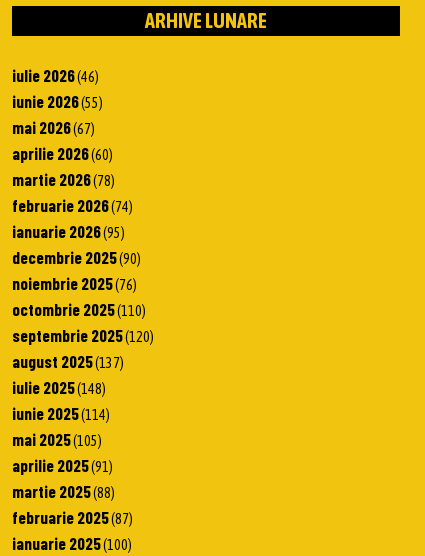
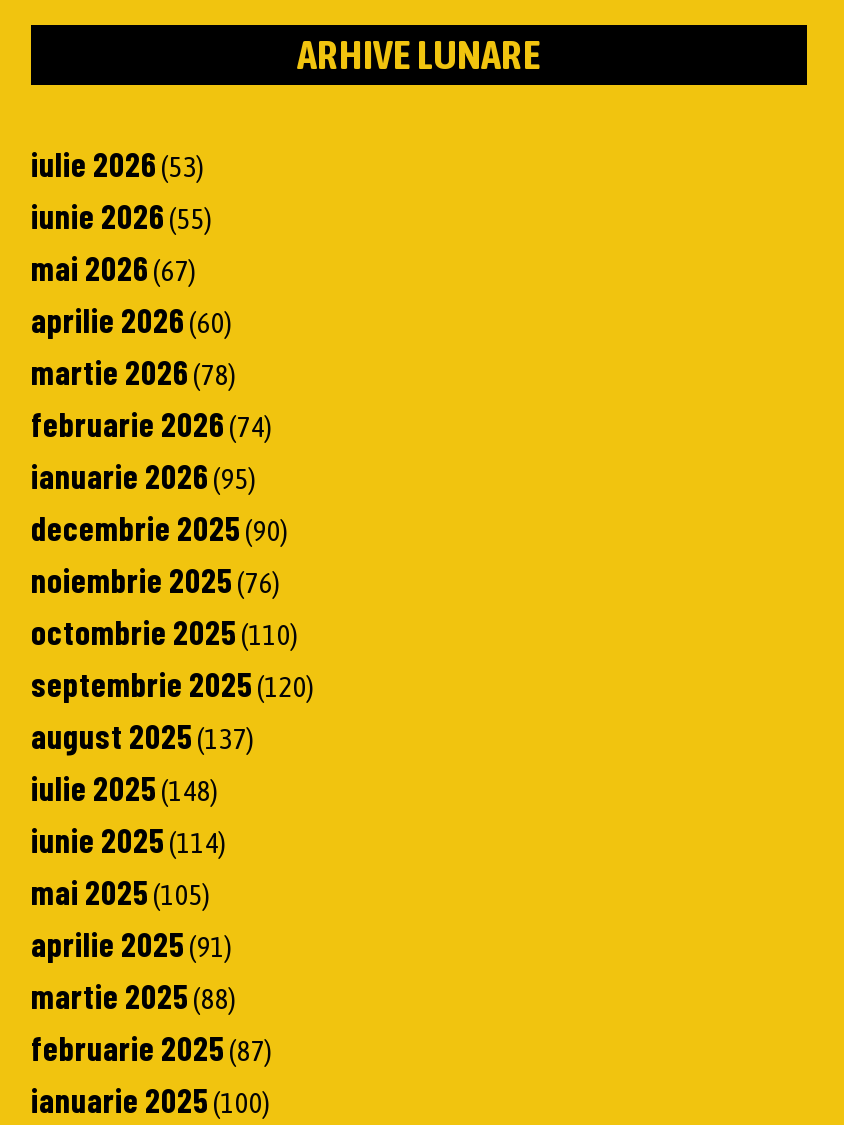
- iulie 2026 (46)
+ iulie 2026 (53)
